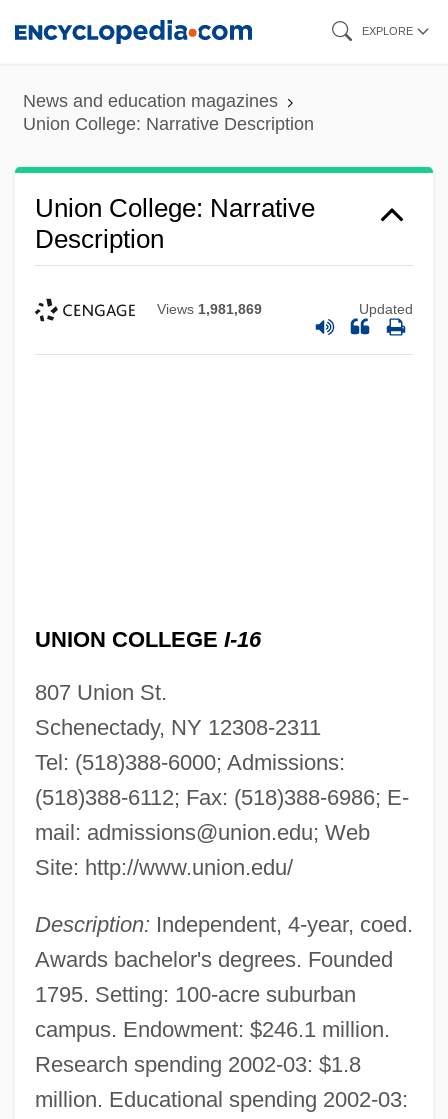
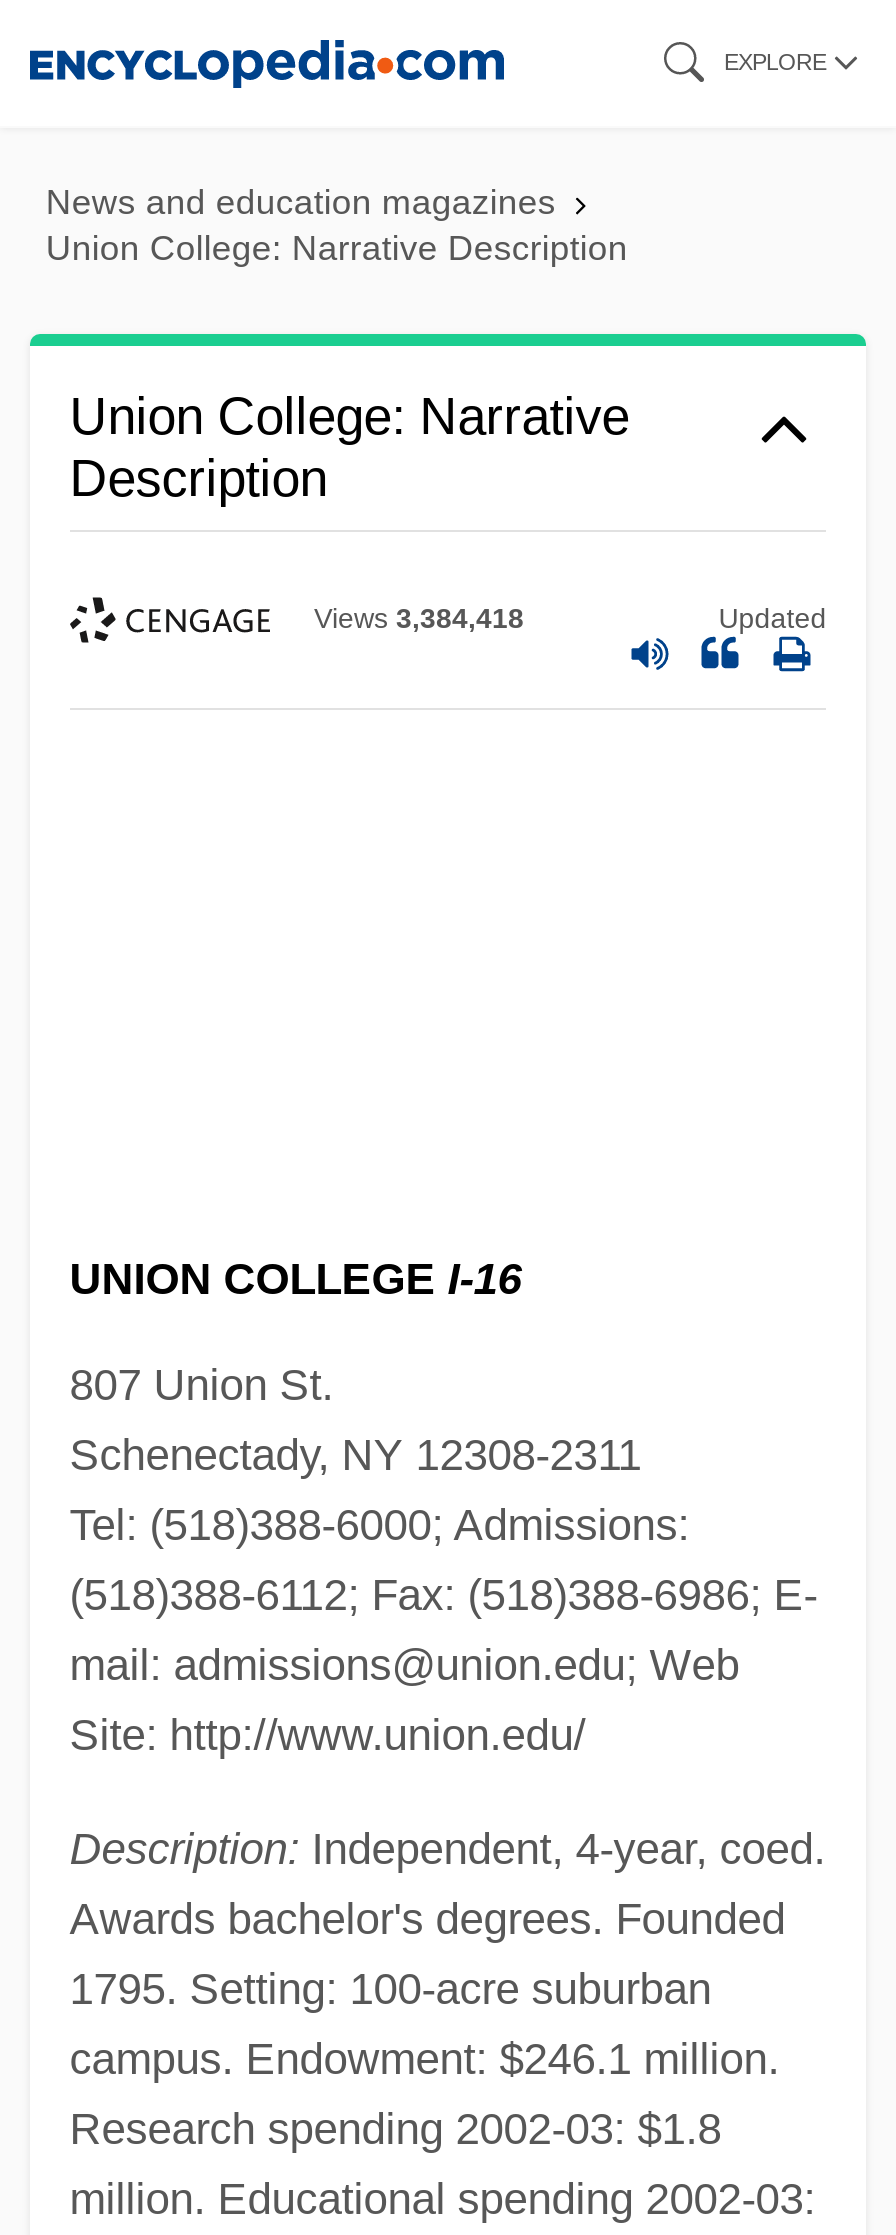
- Views 1,981,869
+ Views 3,384,418
